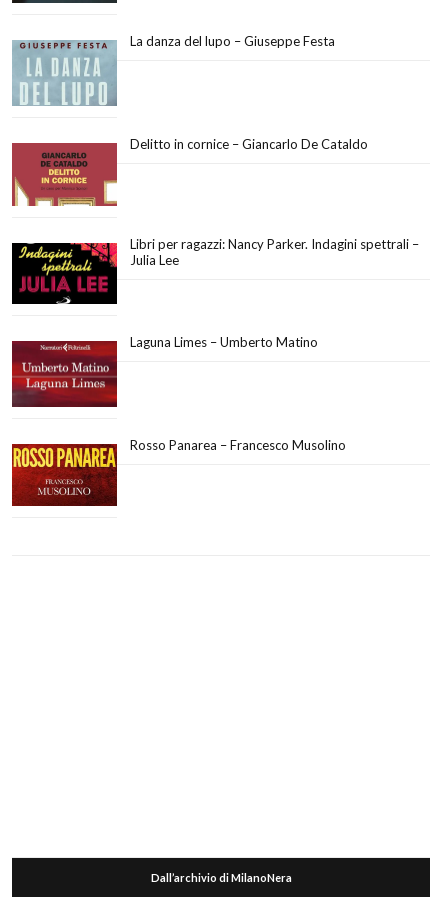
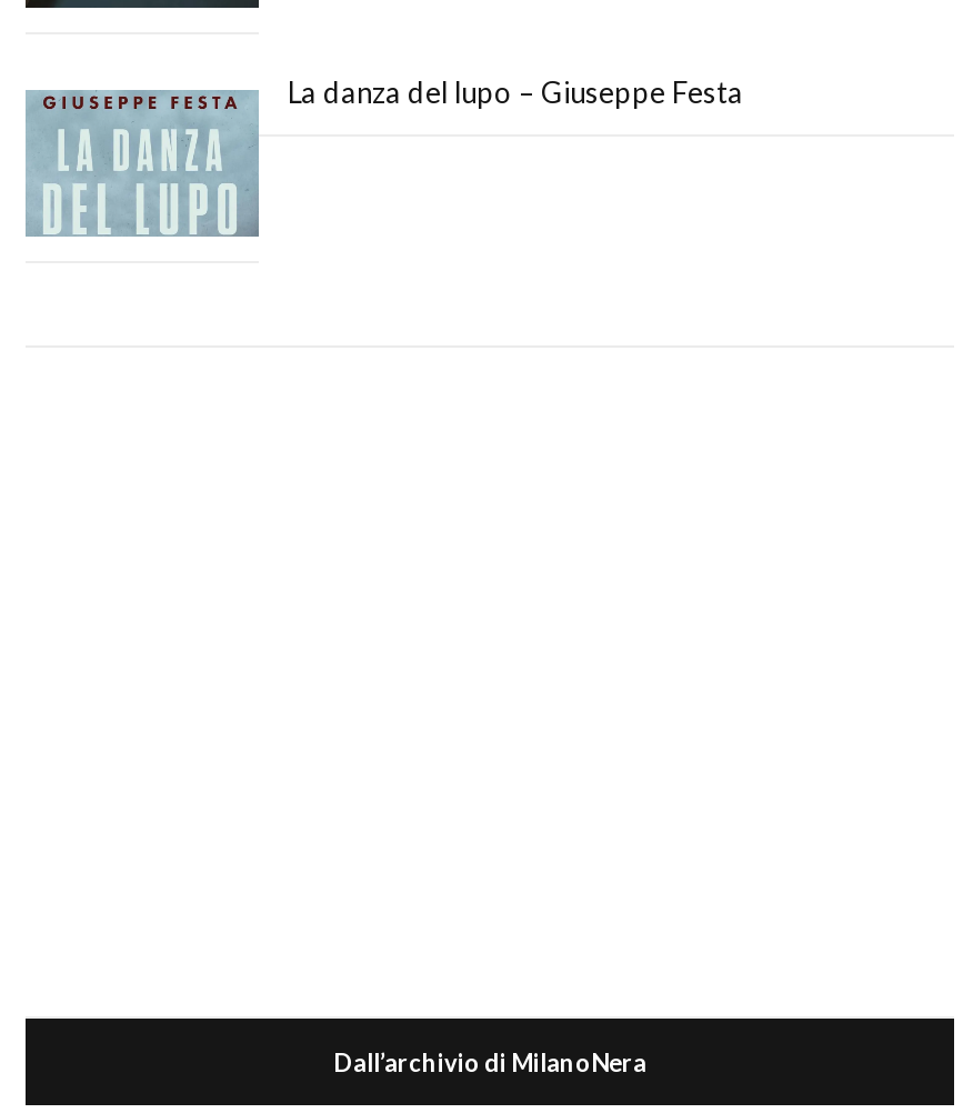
- [image]
- Delitto in cornice – Giancarlo De Cataldo

- [image]
- Libri per ragazzi: Nancy Parker. Indagini spettrali –
- Julia Lee

- [image]
- Laguna Limes – Umberto Matino

- [image]
- Rosso Panarea – Francesco Musolino
